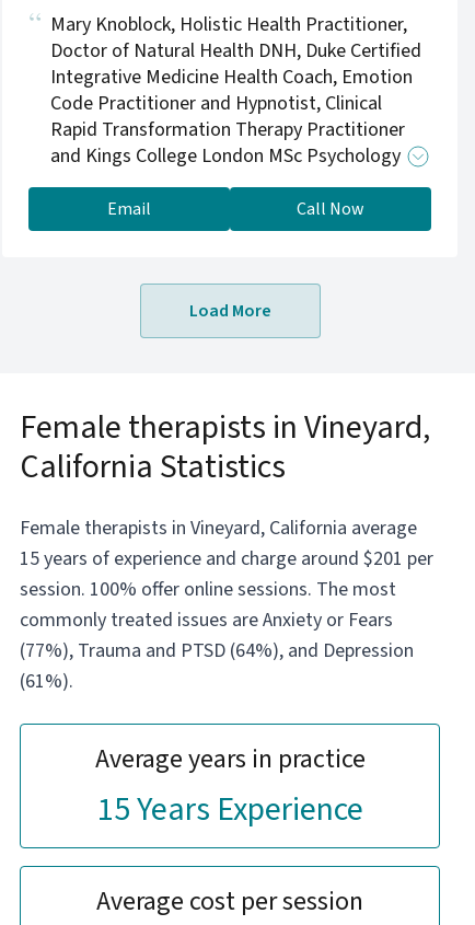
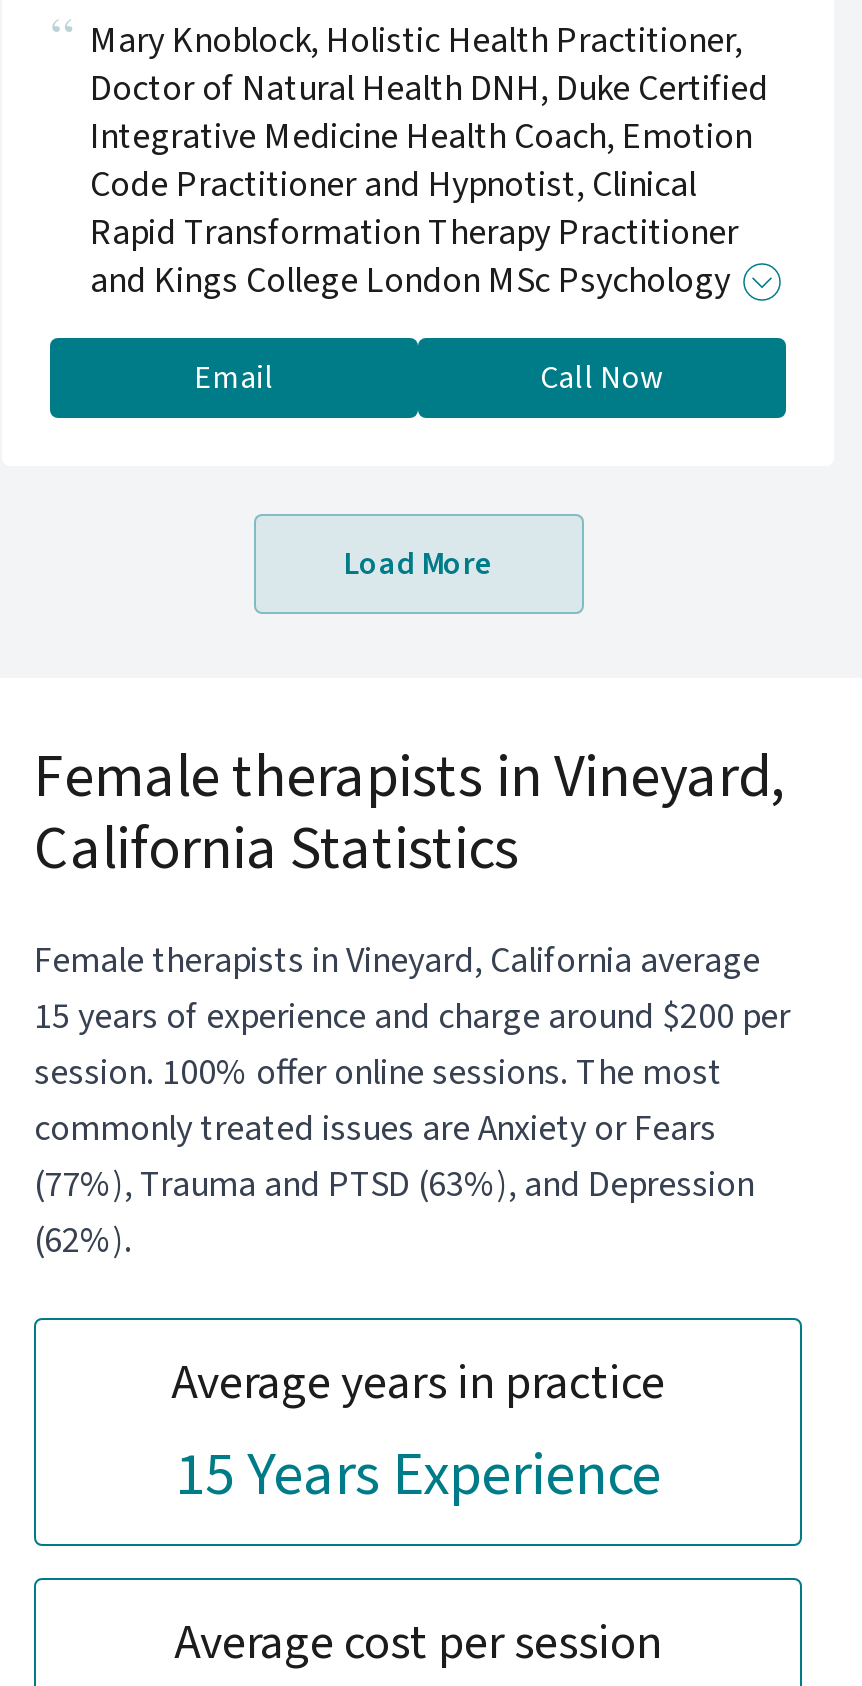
- 15 years of experience and charge around $201 per
+ 15 years of experience and charge around $200 per

- (77%), Trauma and PTSD (64%), and Depression
+ (77%), Trauma and PTSD (63%), and Depression

- (61%).
+ (62%).
